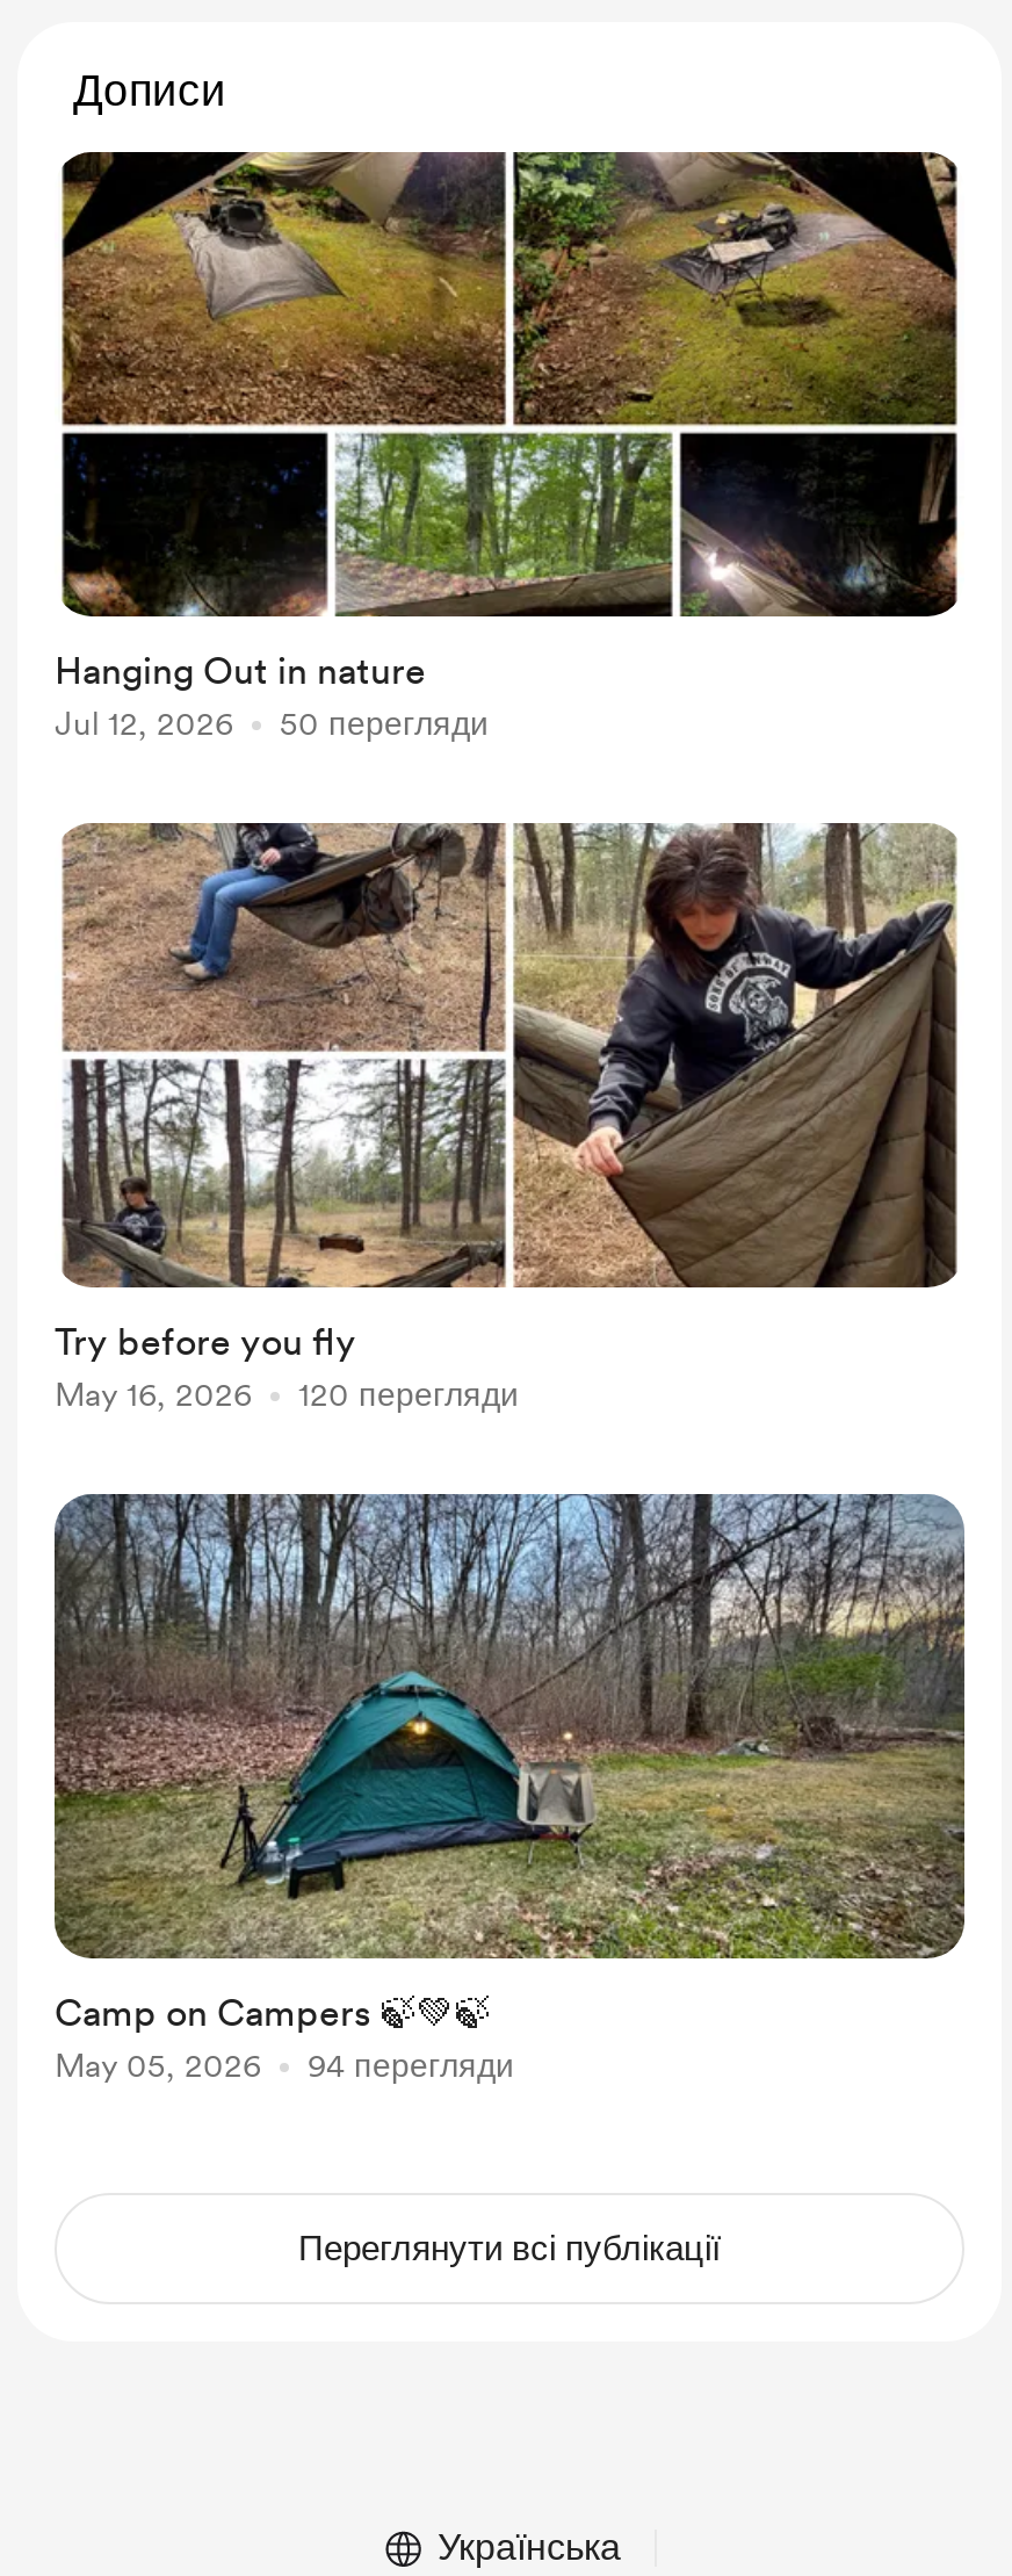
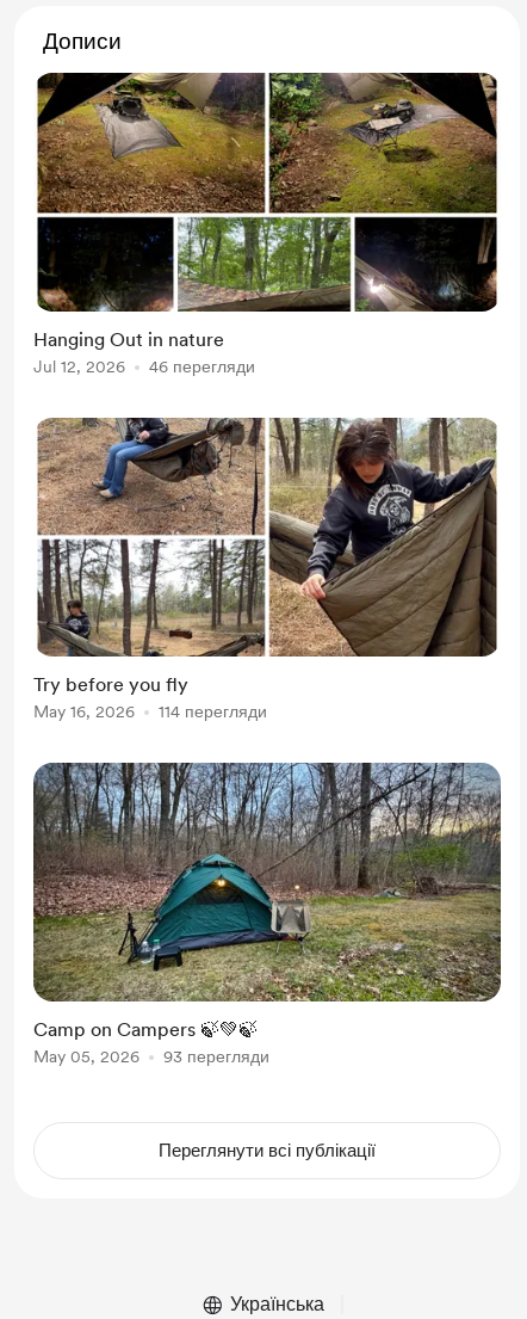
- Jul 12, 2026 50 перегляди
+ Jul 12, 2026 46 перегляди

- May 16, 2026 120 перегляди
+ May 16, 2026 114 перегляди

- May 05, 2026 94 перегляди
+ May 05, 2026 93 перегляди
